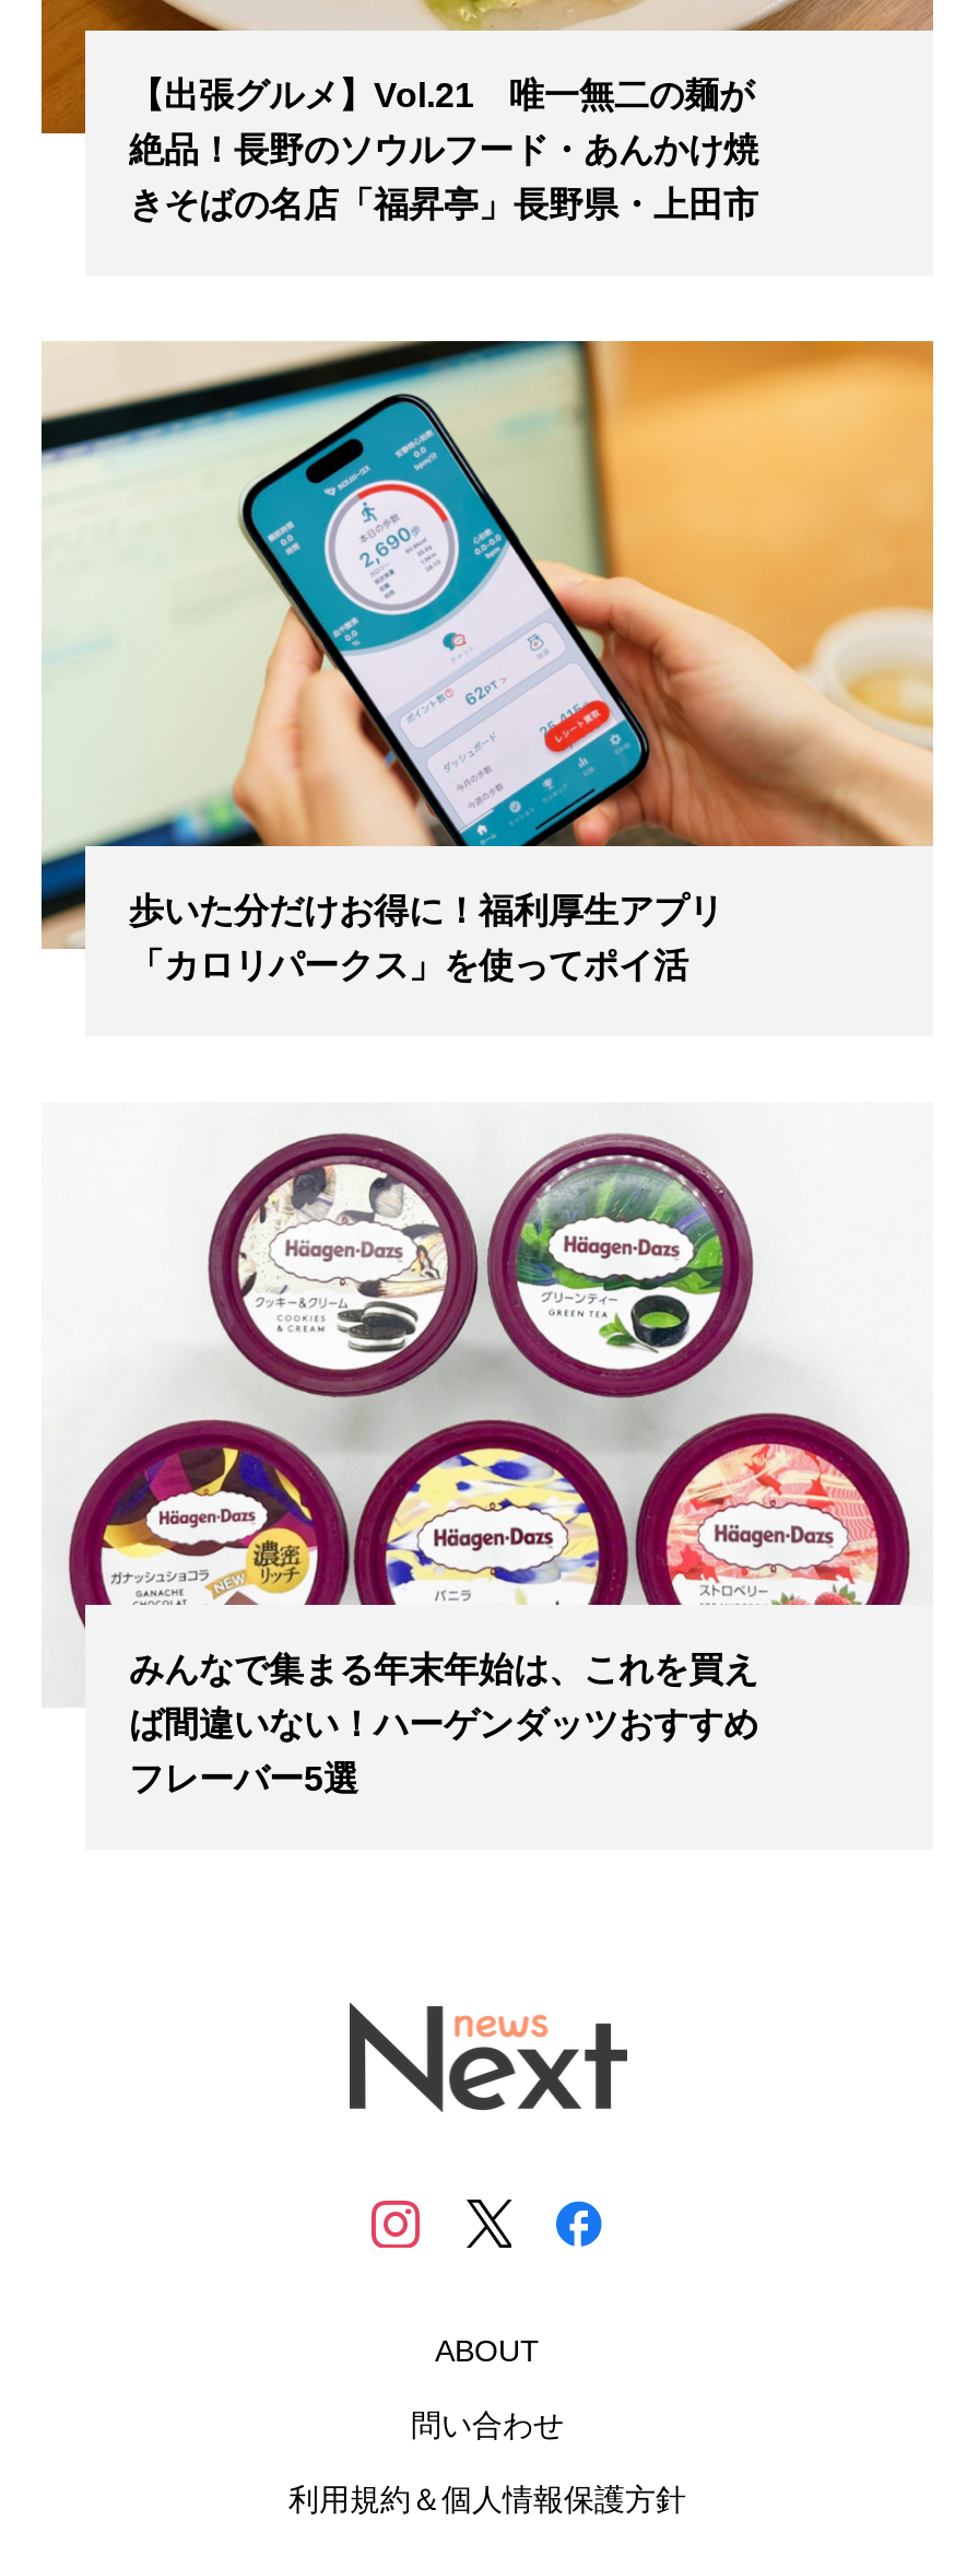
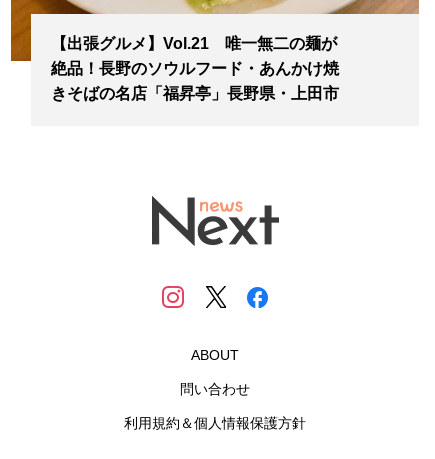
- [image]
- 歩いた分だけお得に！福利厚生アプリ
- 「カロリパークス」を使ってポイ活

- [image]
- みんなで集まる年末年始は、これを買え
- ば間違いない！ハーゲンダッツおすすめ
- フレーバー5選
